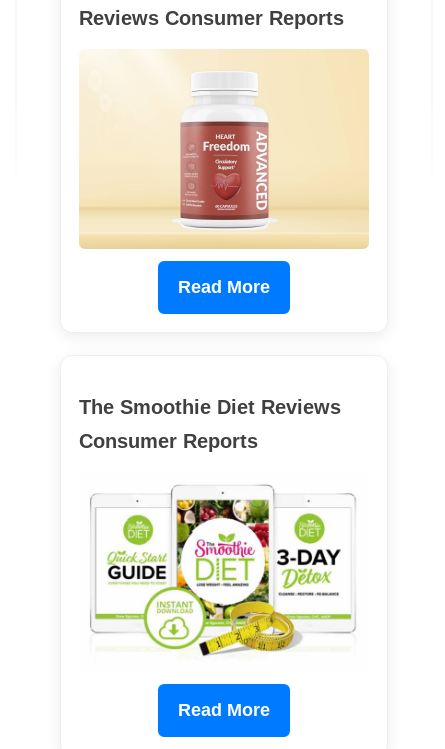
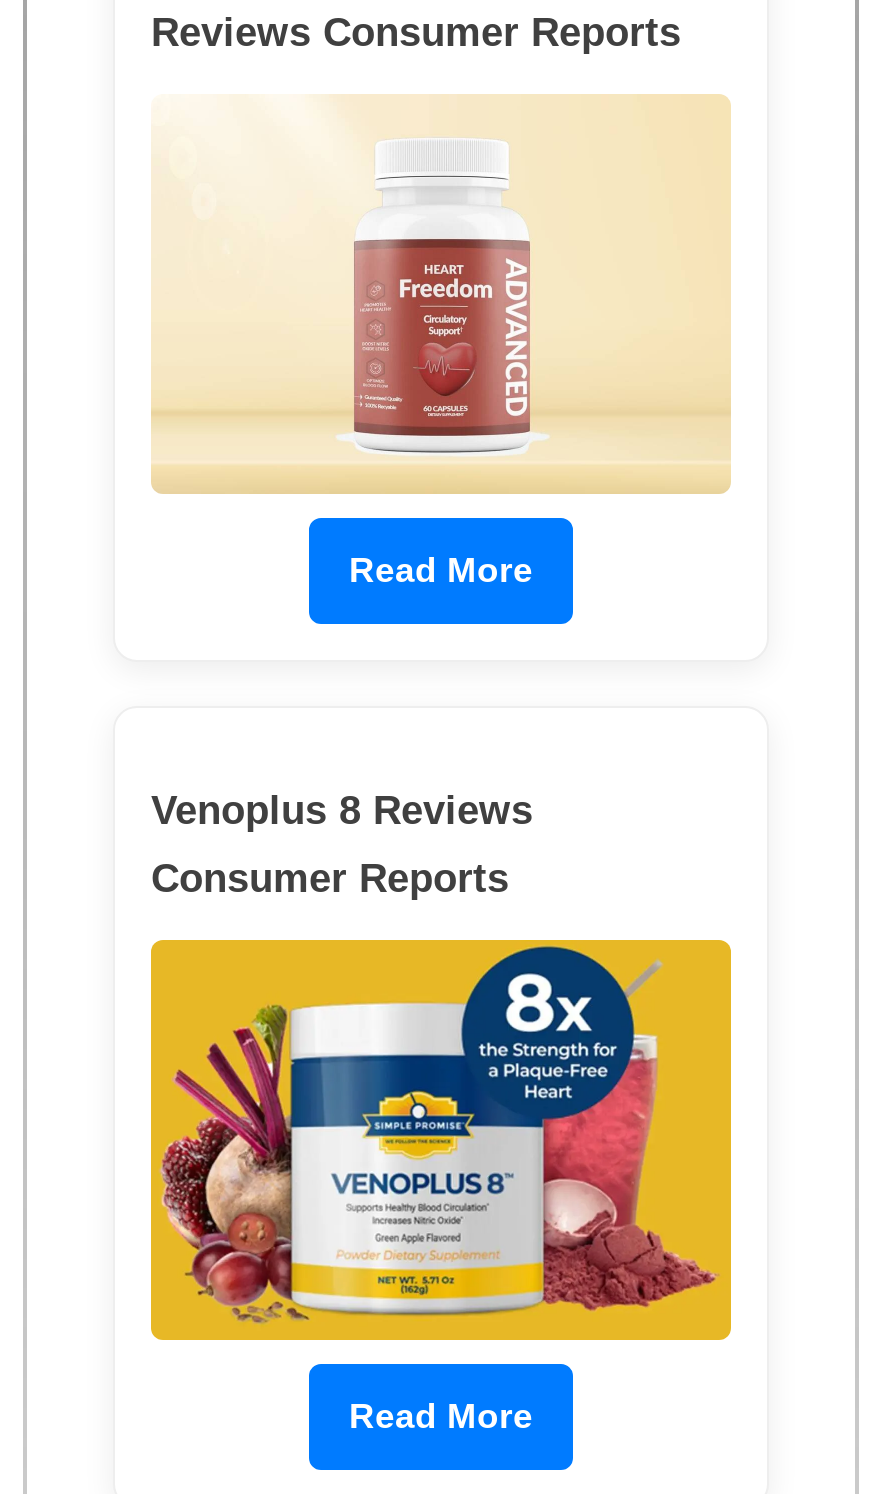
- The Smoothie Diet Reviews
+ Venoplus 8 Reviews

- [image]
+ [image]
